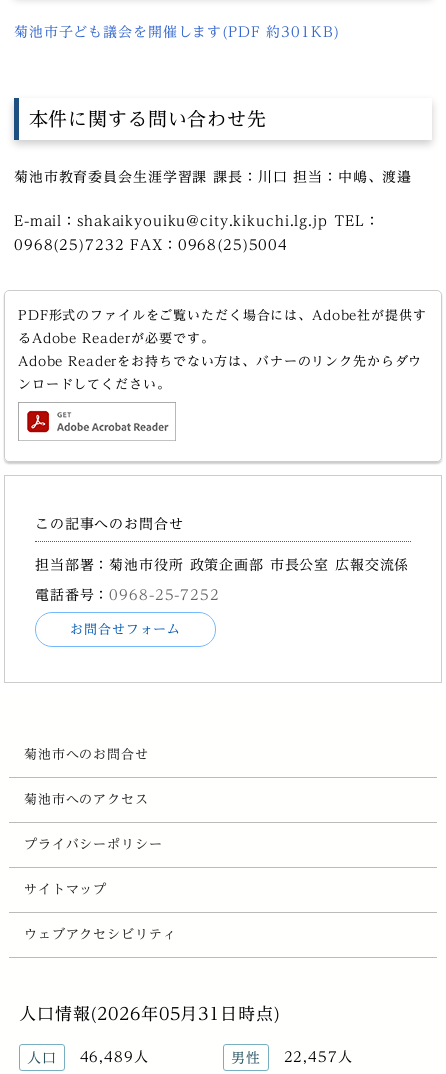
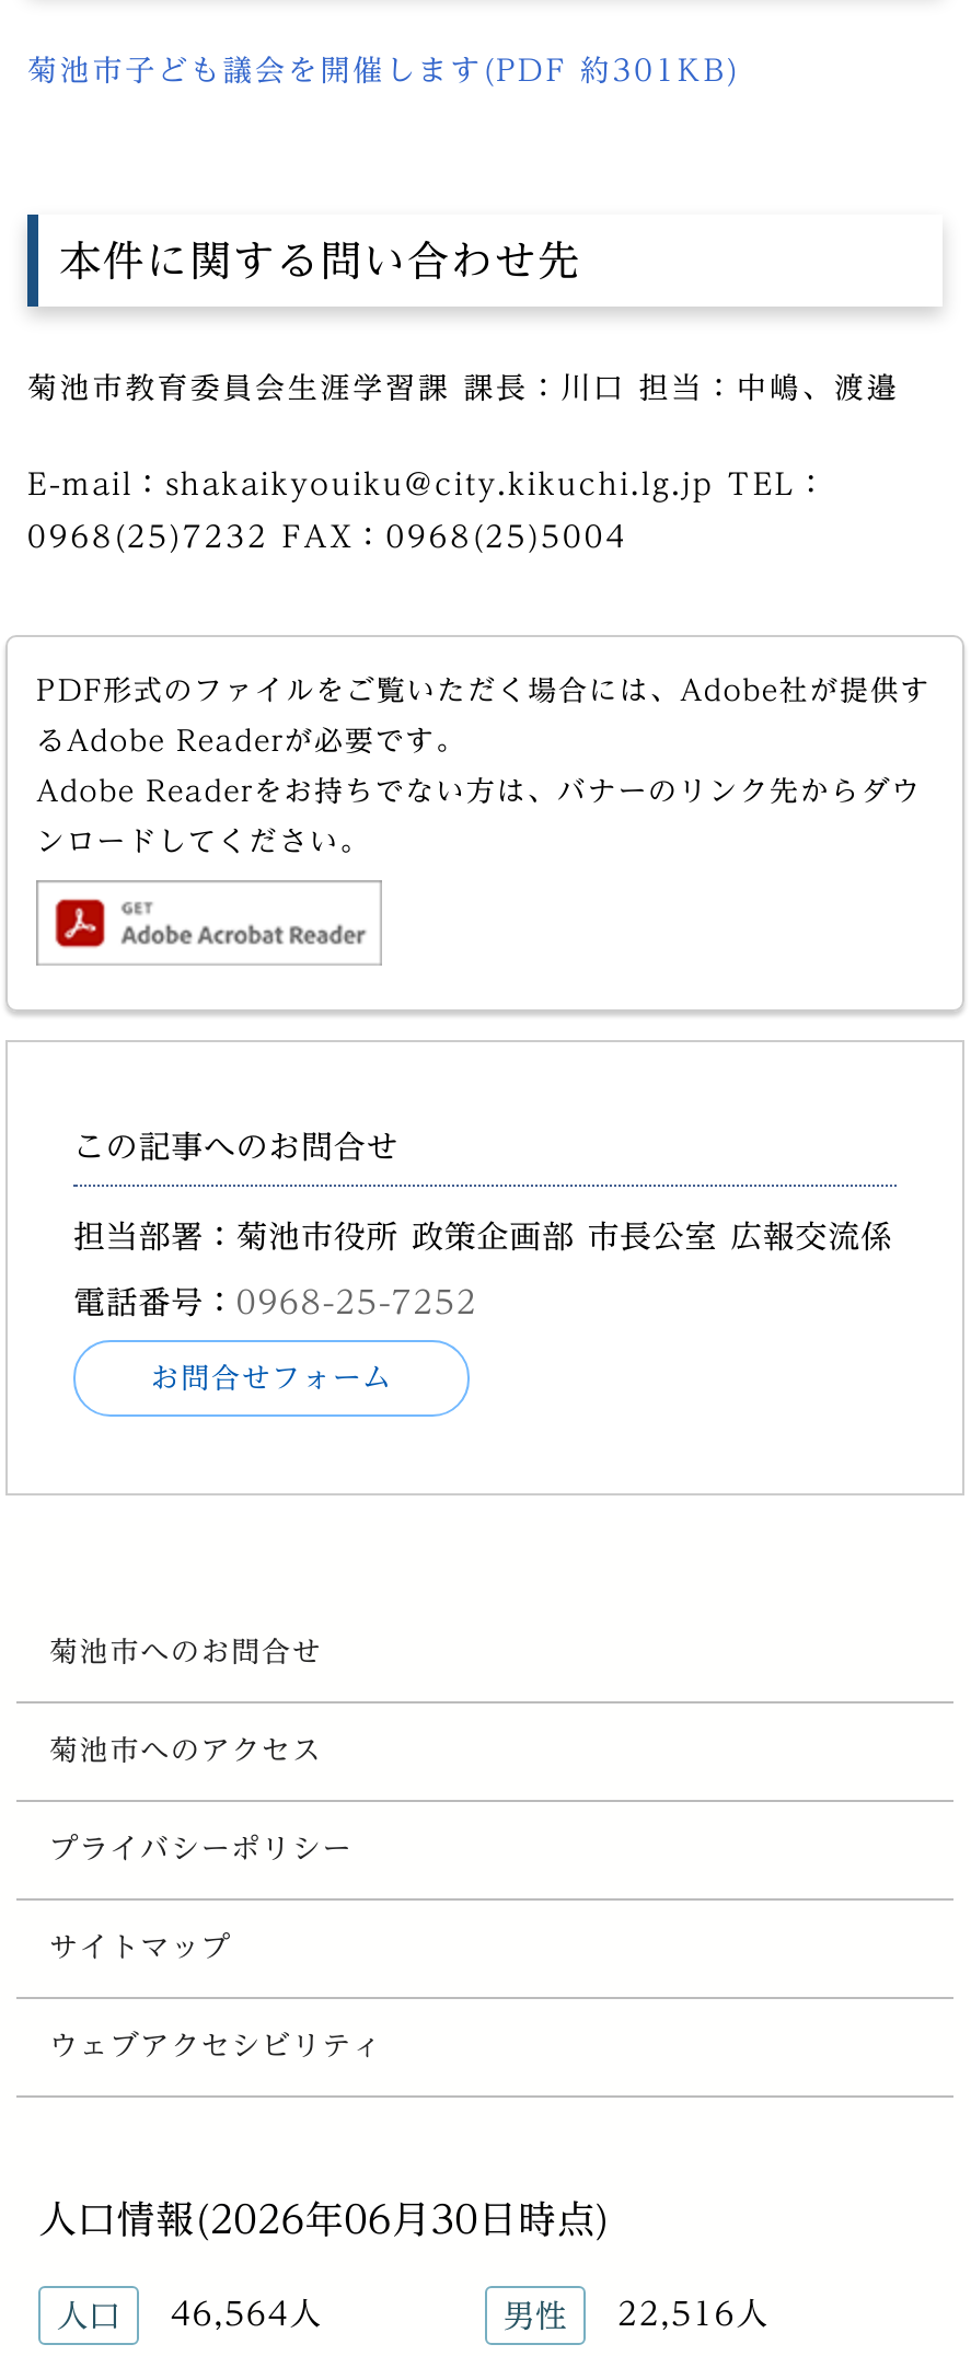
- 人口情報(2026年05月31日時点)
+ 人口情報(2026年06月30日時点)

- 人口 46,489人
+ 人口 46,564人

- 男性 22,457人
+ 男性 22,516人
